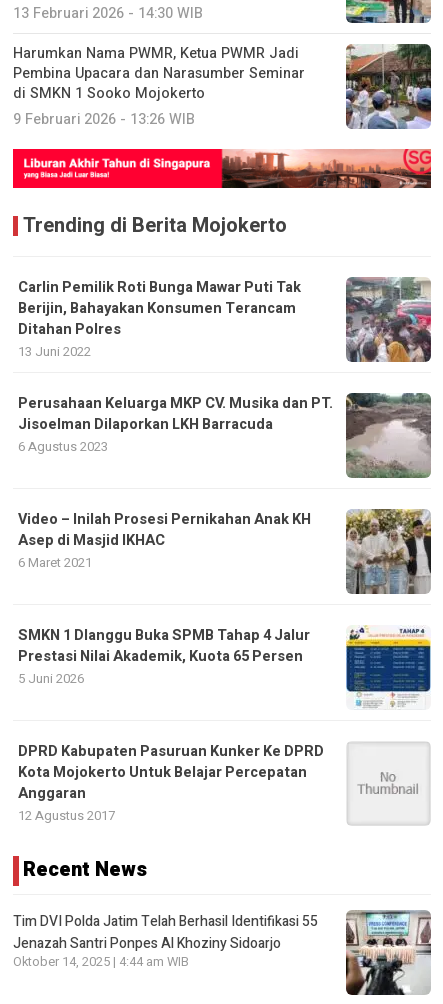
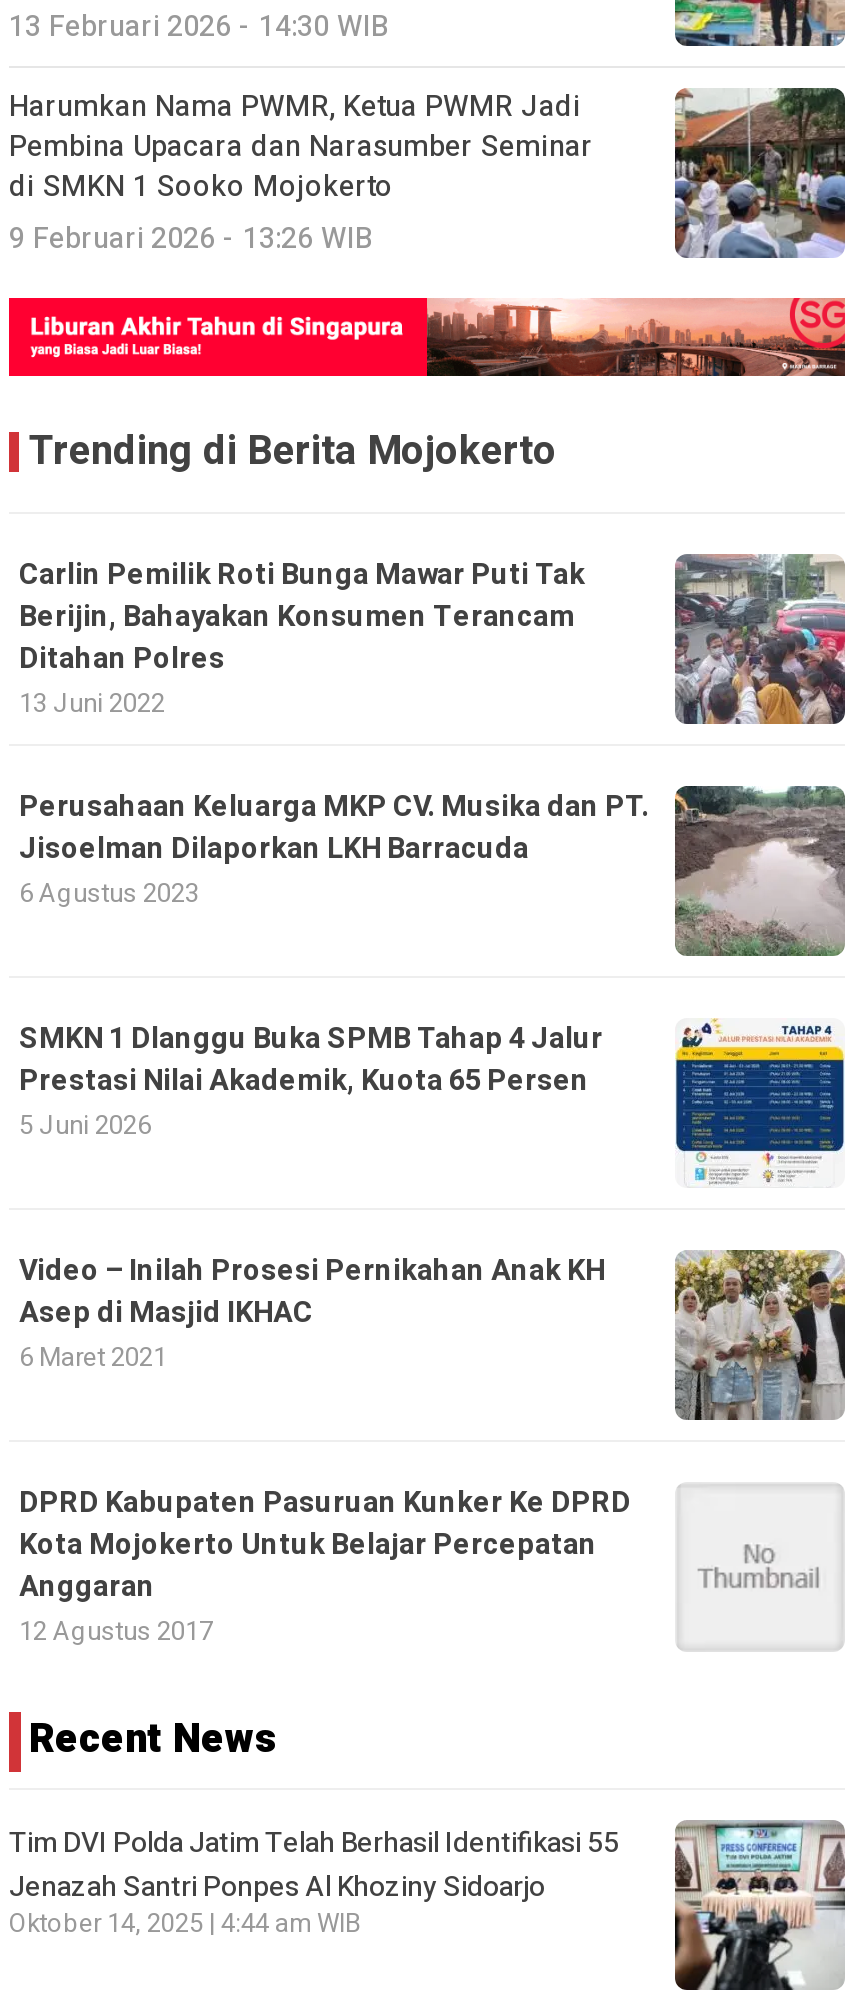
moved down: [image] | Video – Inilah Prosesi Pernikahan Anak KH | Asep di Masjid IKHAC | 6 Maret 2021

moved up: [image] | SMKN 1 Dlanggu Buka SPMB Tahap 4 Jalur | Prestasi Nilai Akademik, Kuota 65 Persen | 5 Juni 2026
